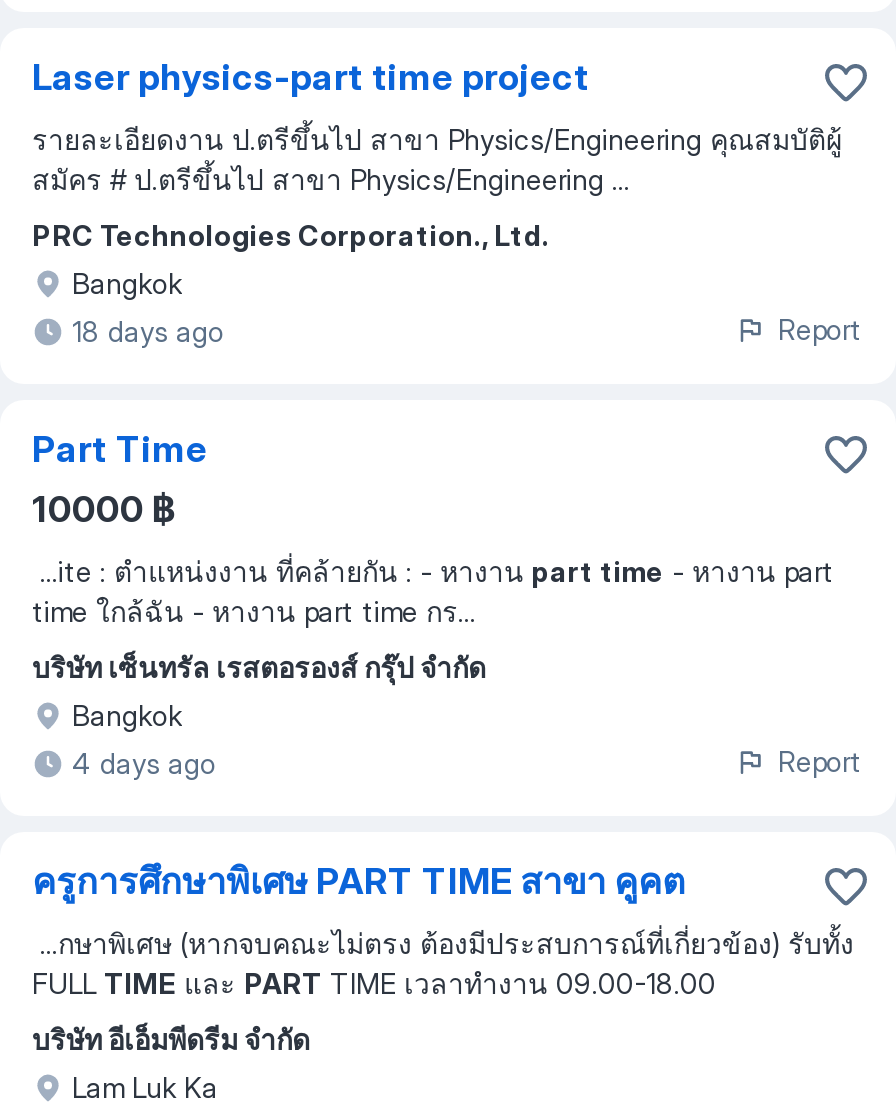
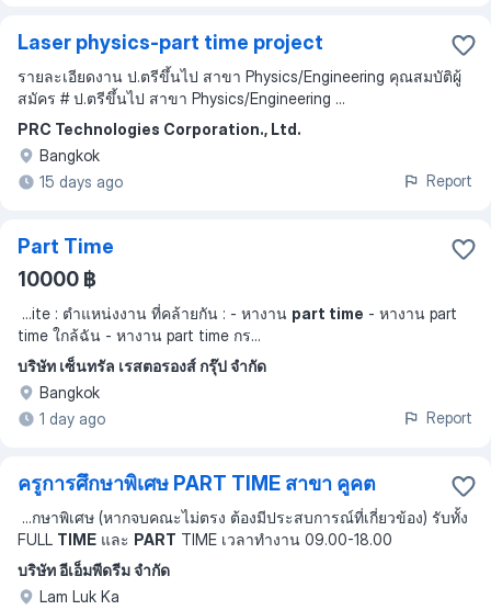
- 18 days ago
+ 15 days ago

- 4 days ago
+ 1 day ago
